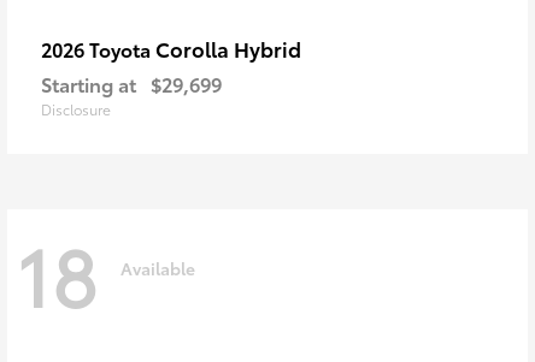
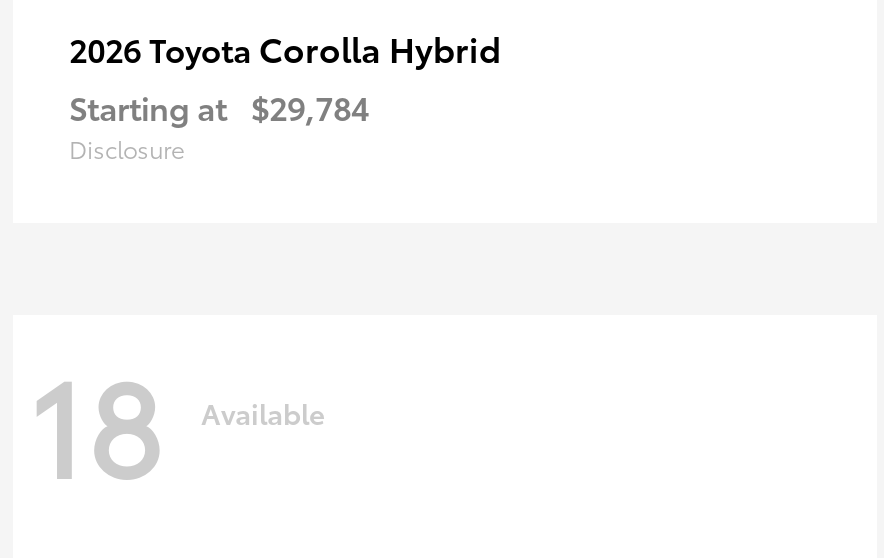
- Starting at $29,699
+ Starting at $29,784
